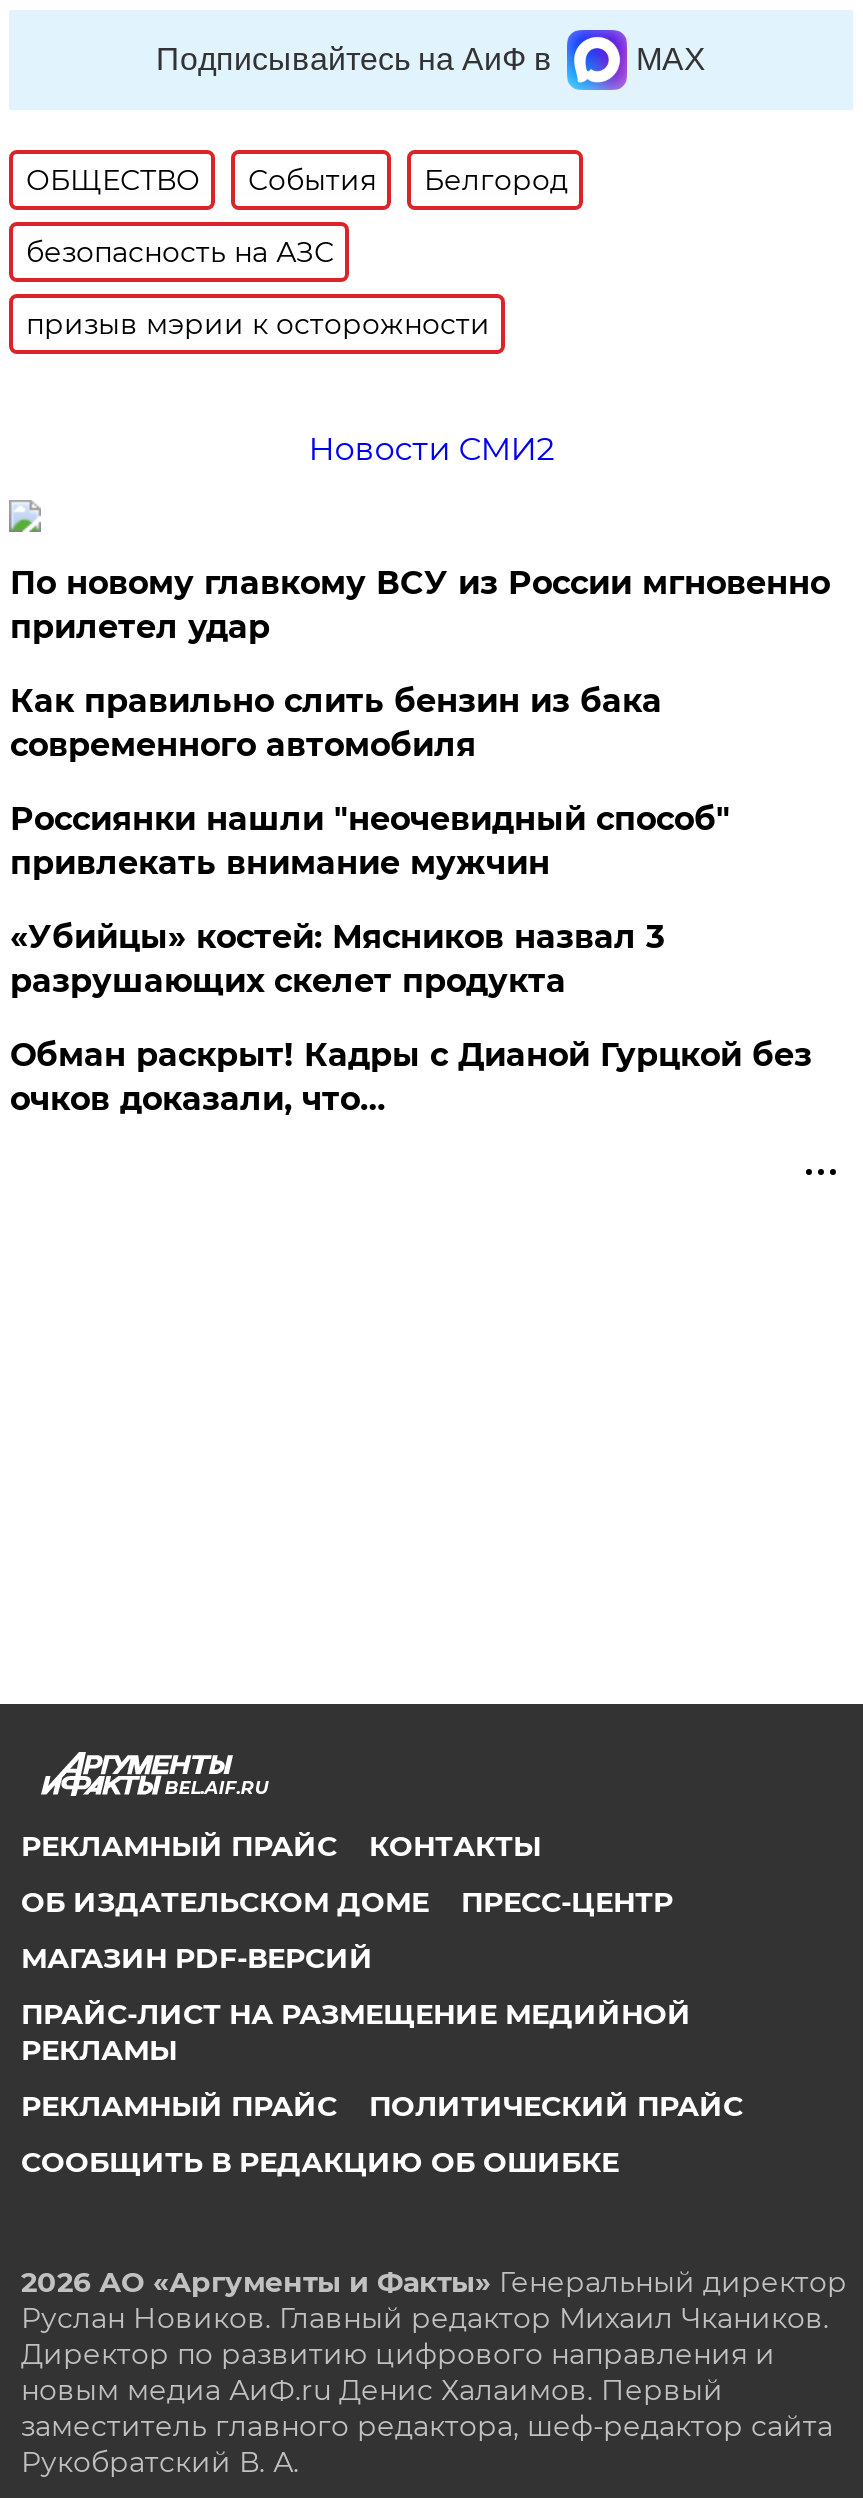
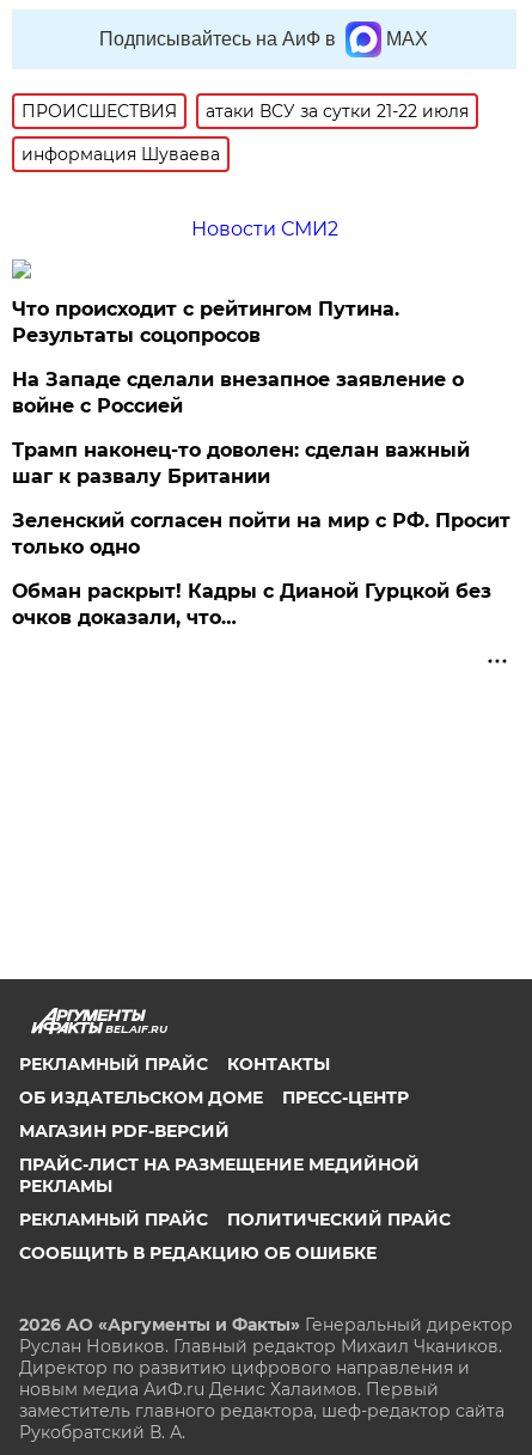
- ОБЩЕСТВО
- События
- Белгород
- безопасность на АЗС
- призыв мэрии к осторожности
+ ПРОИСШЕСТВИЯ
+ атаки ВСУ за сутки 21-22 июля
+ информация Шуваева

- По новому главкому ВСУ из России мгновенно
- прилетел удар
+ Что происходит с рейтингом Путина.
+ Результаты соцопросов

- Как правильно слить бензин из бака
- современного автомобиля
+ На Западе сделали внезапное заявление о
+ войне с Россией

- Россиянки нашли "неочевидный способ"
- привлекать внимание мужчин
+ Трамп наконец-то доволен: сделан важный
+ шаг к развалу Британии

- «Убийцы» костей: Мясников назвал 3
- разрушающих скелет продукта
+ Зеленский согласен пойти на мир с РФ. Просит
+ только одно
